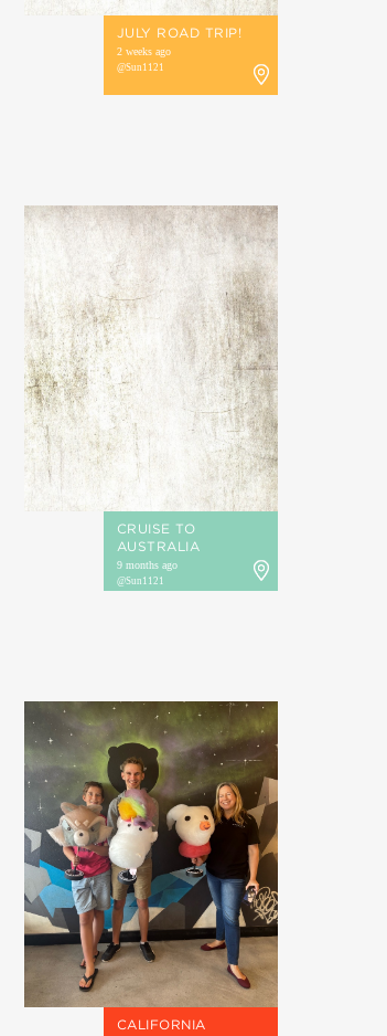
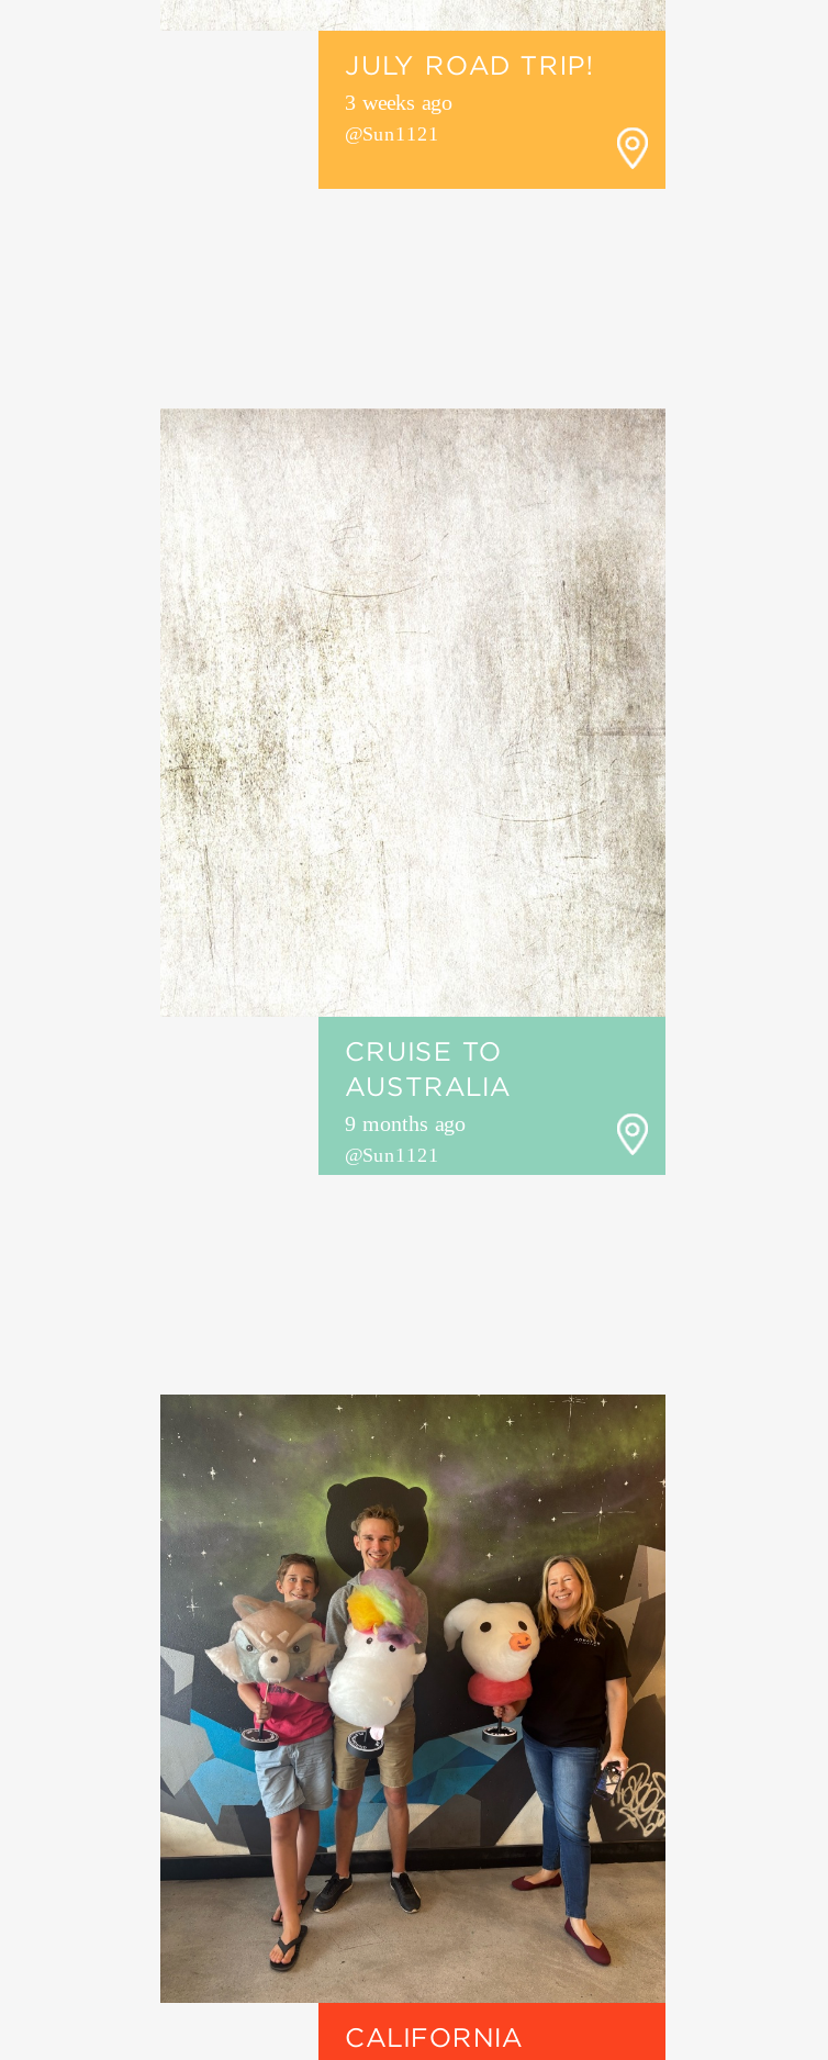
- 2 weeks ago
+ 3 weeks ago
